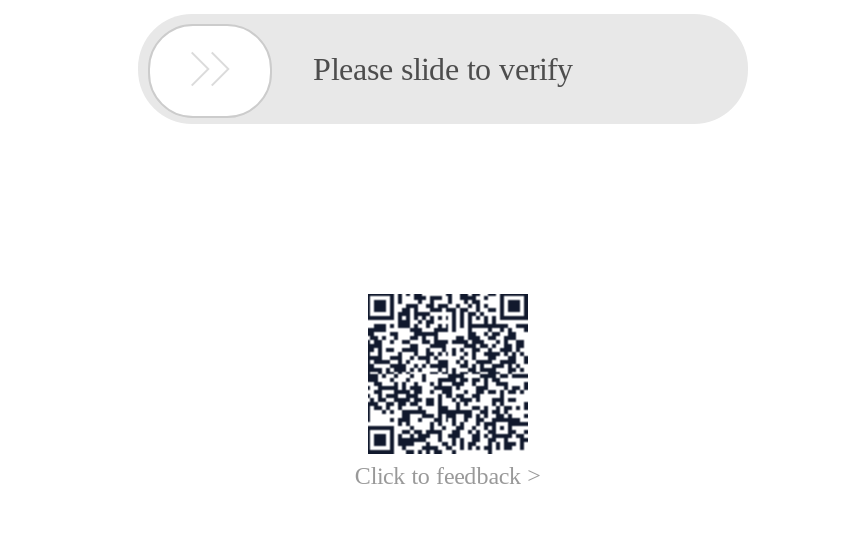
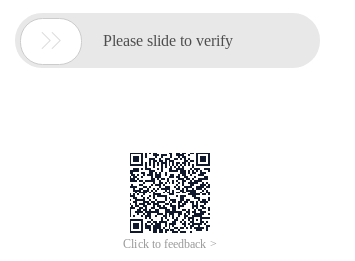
- [image]
+ [image]
